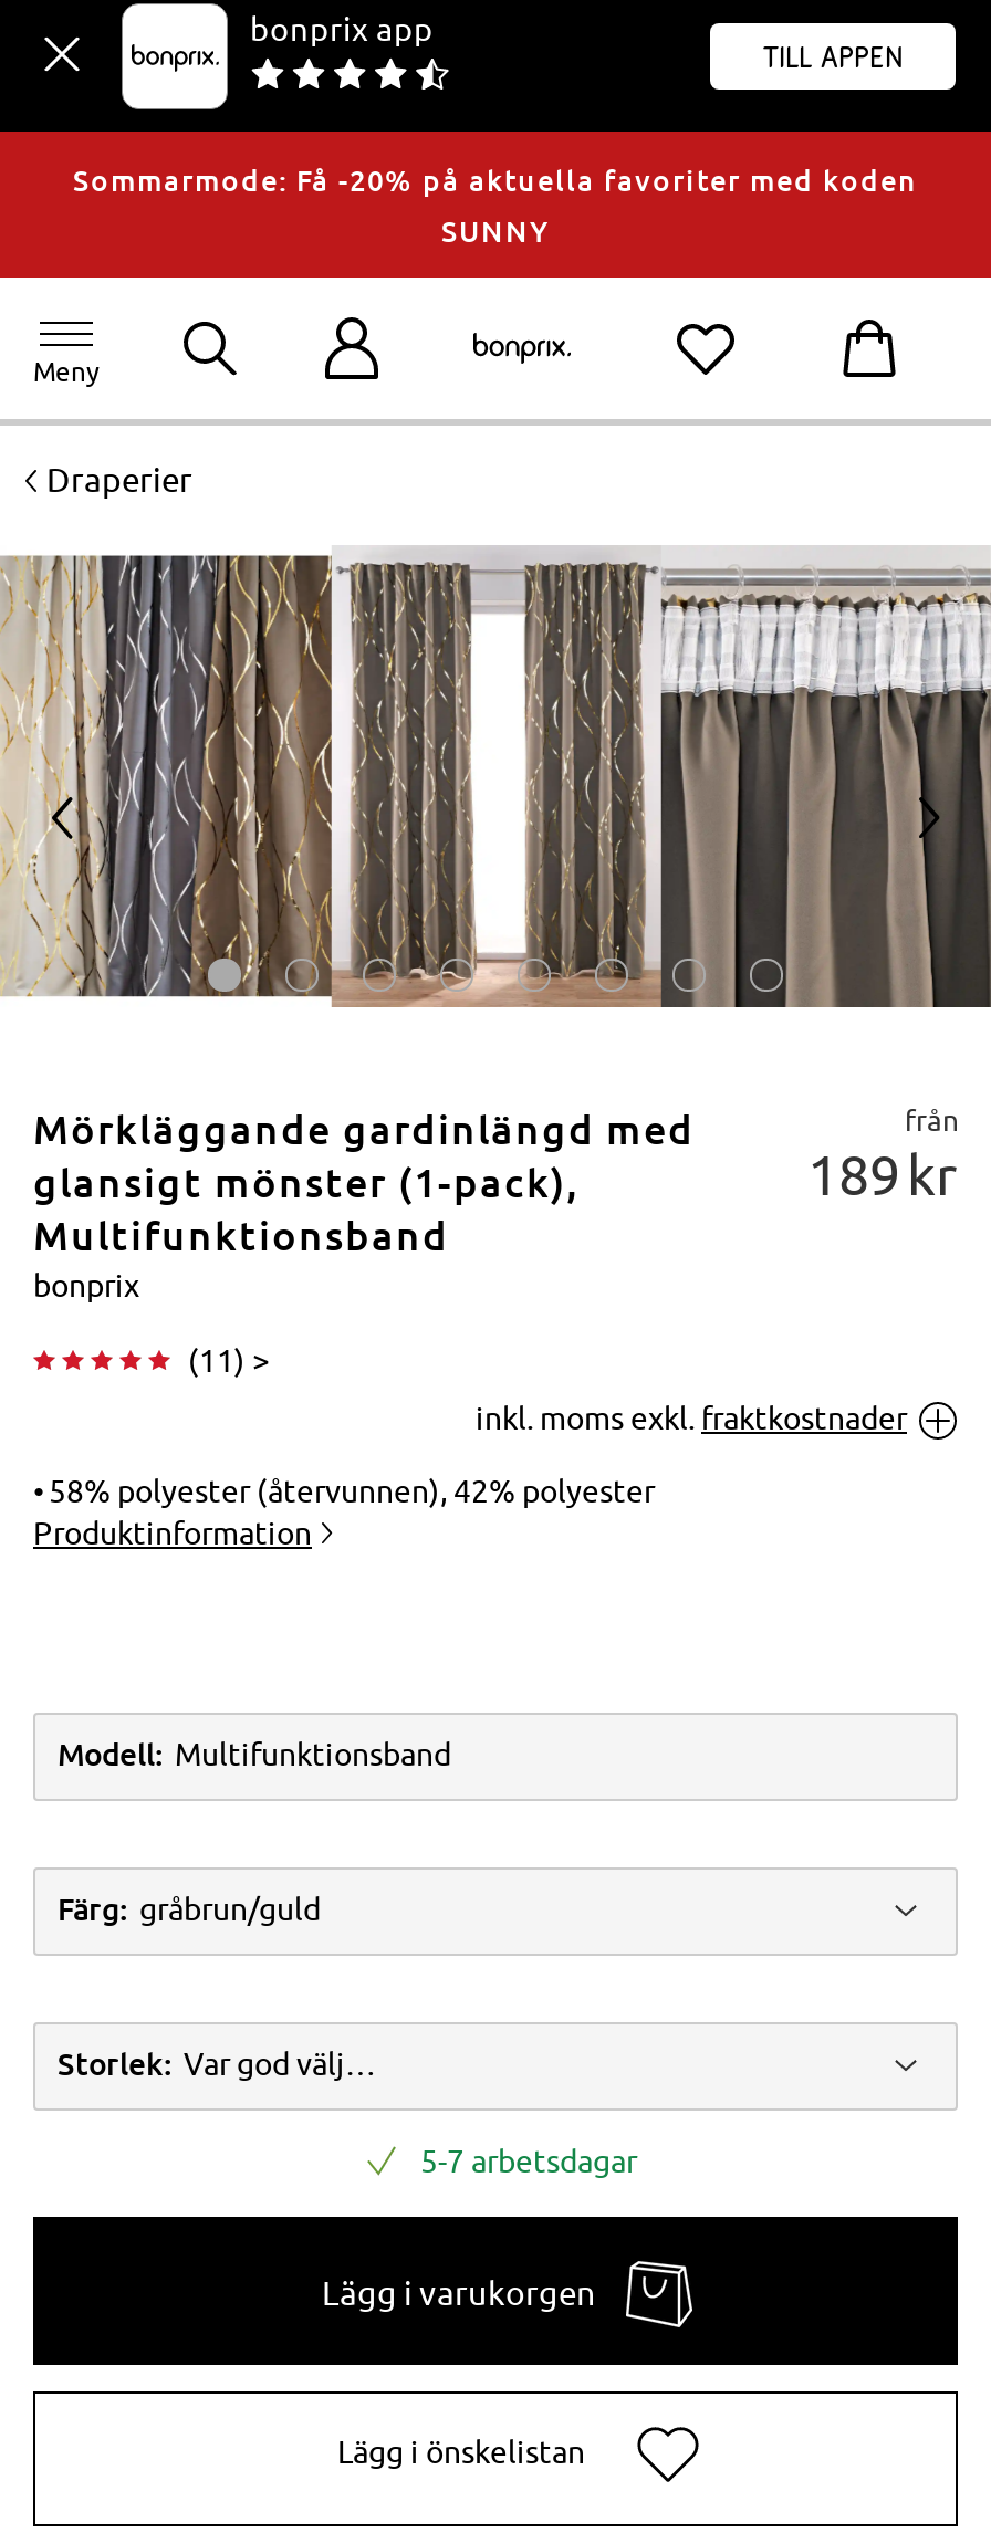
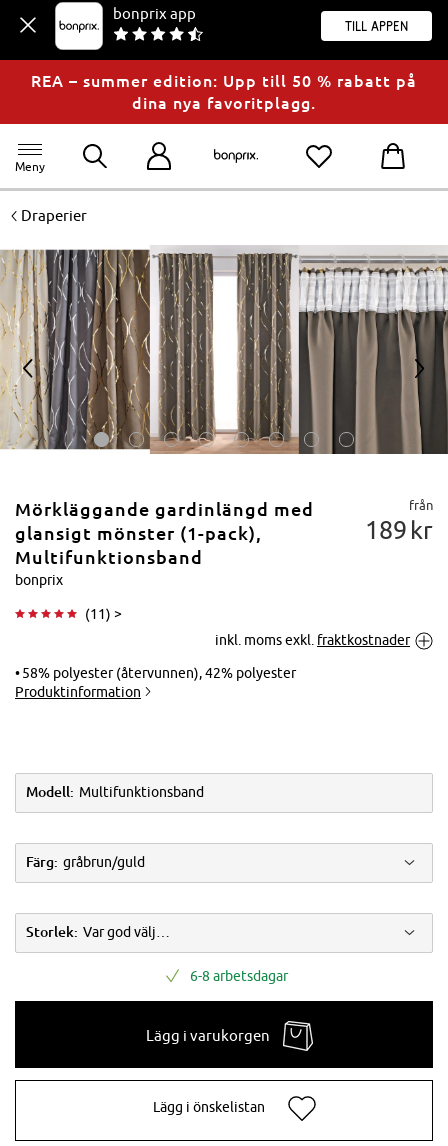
- Sommarmode: Få -20% på aktuella favoriter med koden
- SUNNY
+ REA – summer edition: Upp till 50 % rabatt på
+ dina nya favoritplagg.

- 5-7 arbetsdagar
+ 6-8 arbetsdagar
